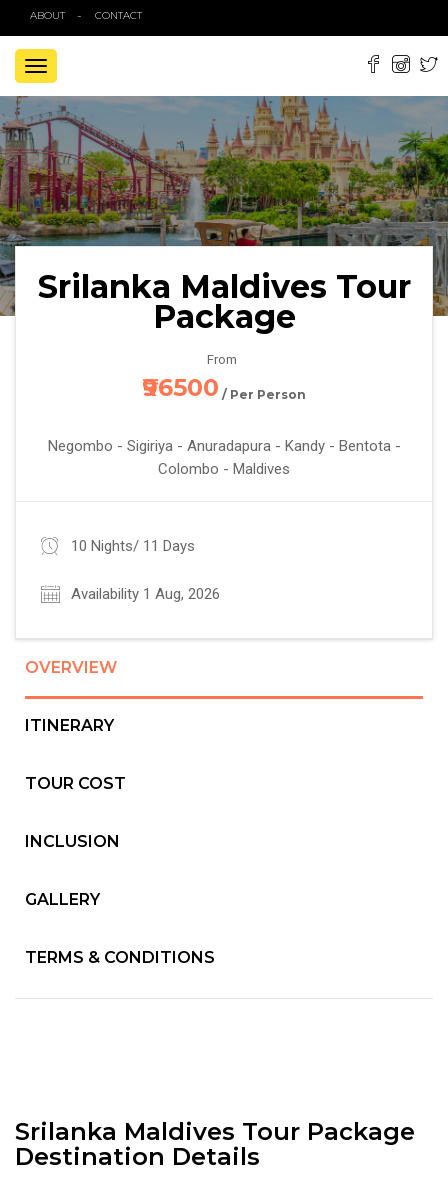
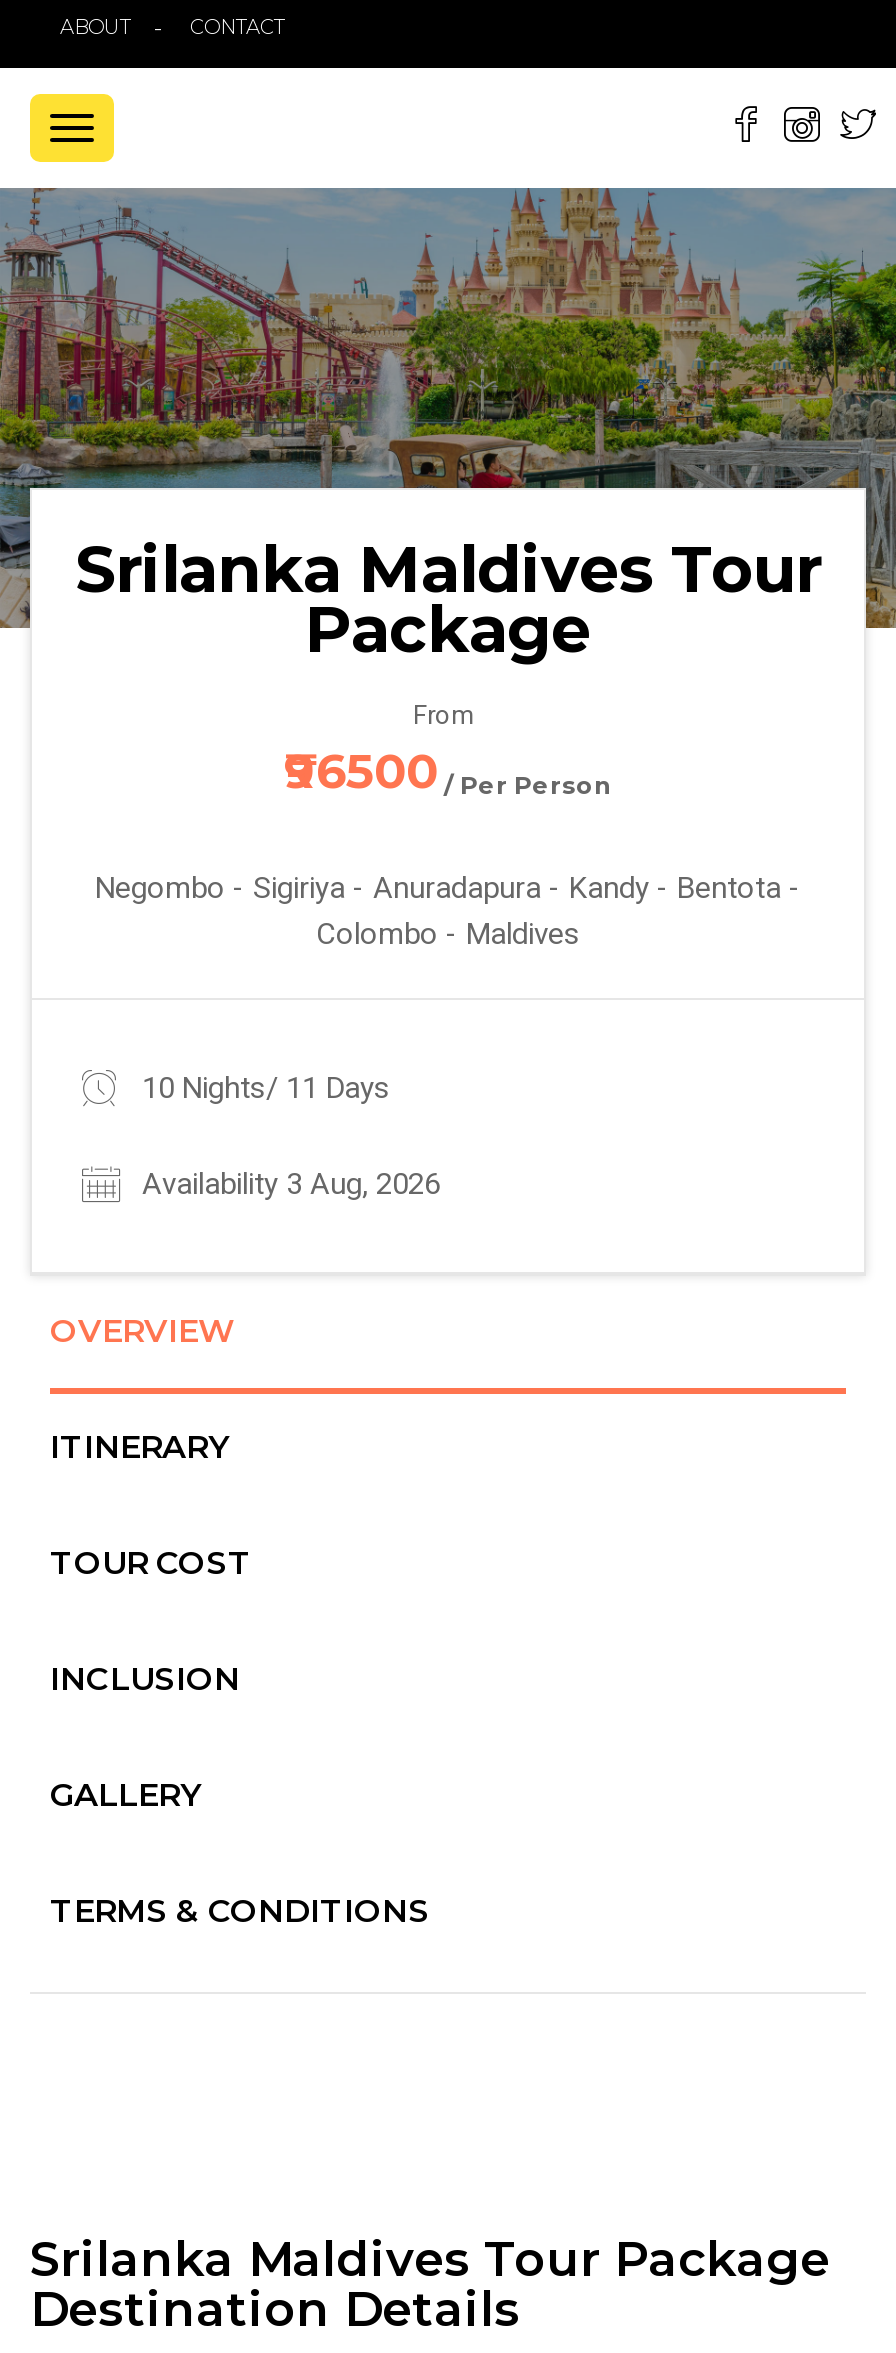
- Availability 1 Aug, 2026
+ Availability 3 Aug, 2026
